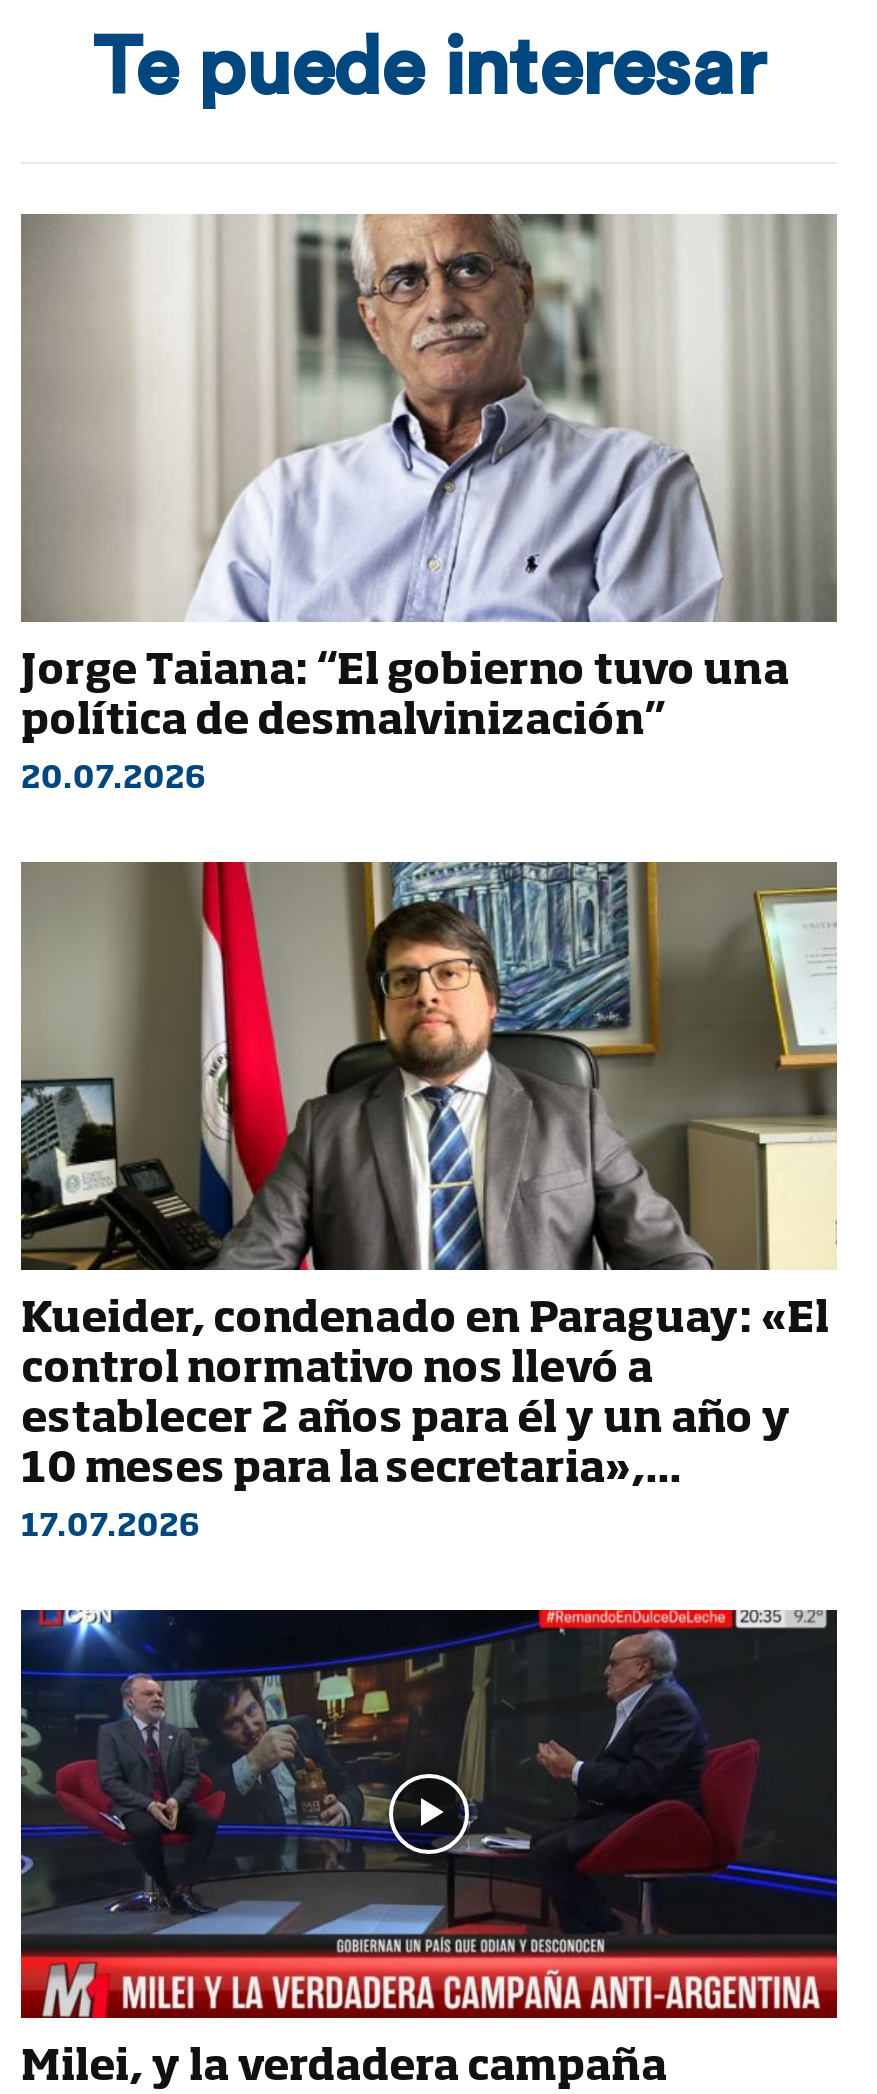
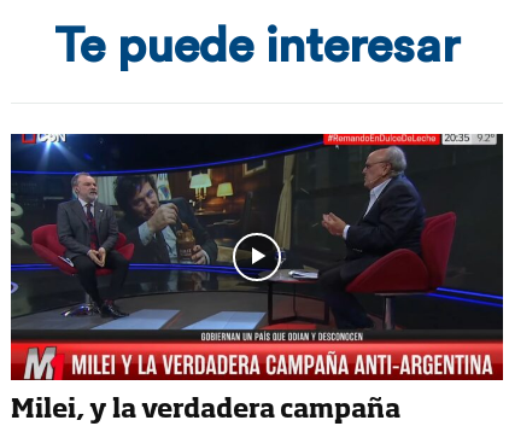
- [image]
- Jorge Taiana: “El gobierno tuvo una
- política de desmalvinización”
- 20.07.2026

- [image]
- Kueider, condenado en Paraguay: «El
- control normativo nos llevó a
- establecer 2 años para él y un año y
- 10 meses para la secretaria»,...
- 17.07.2026
